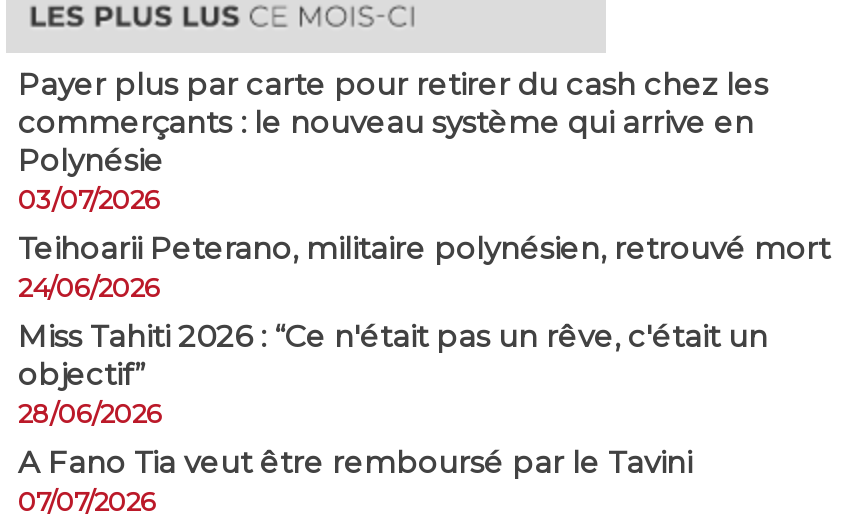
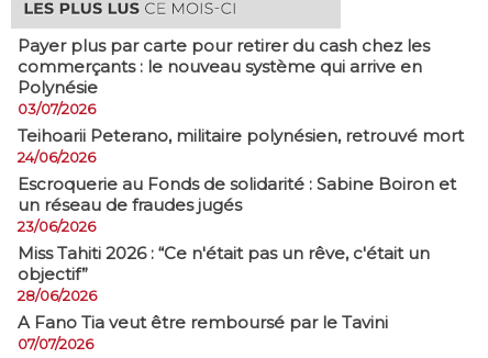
+ Escroquerie au Fonds de solidarité : Sabine Boiron et
+ un réseau de fraudes jugés
+ 23/06/2026
